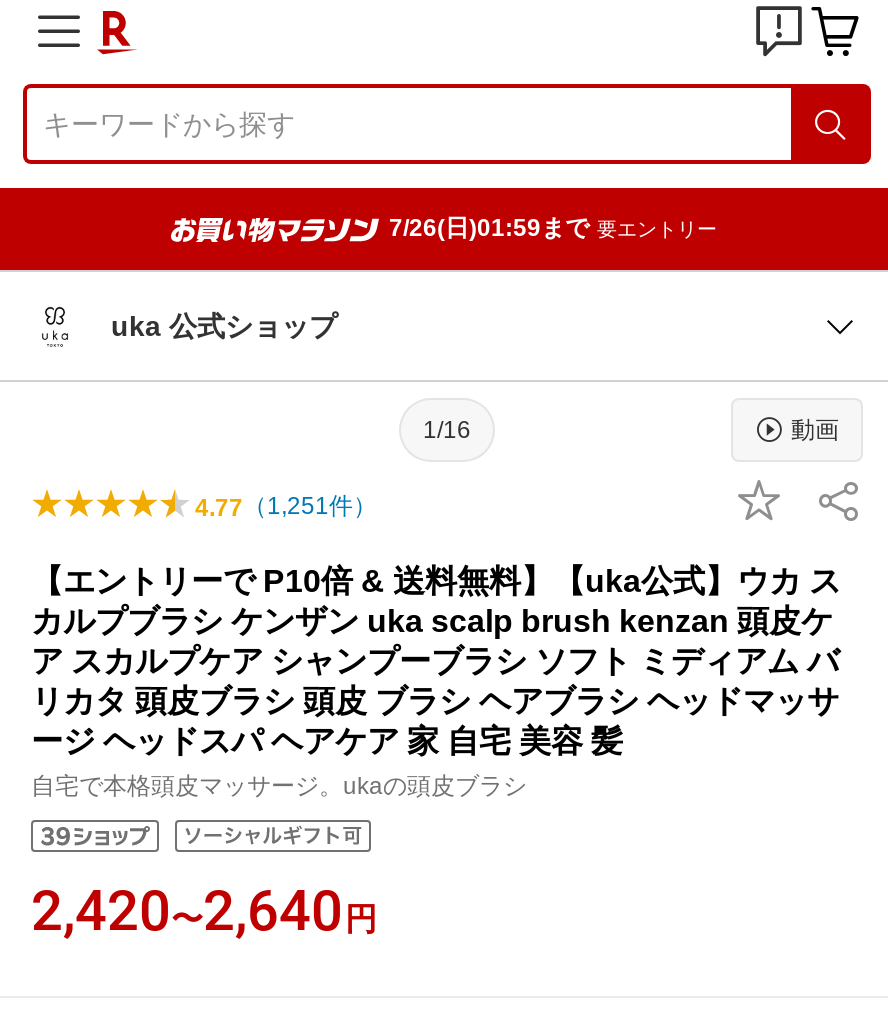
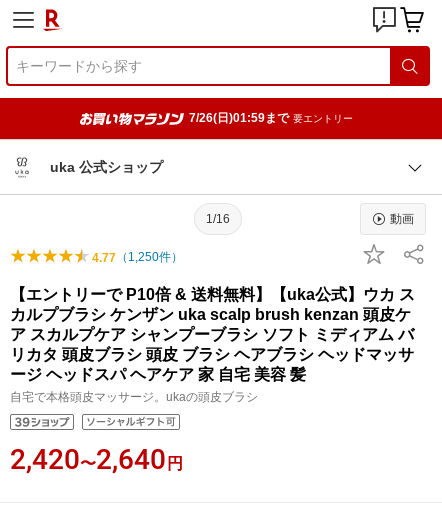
- 4.77（1,251件）
+ 4.77（1,250件）
